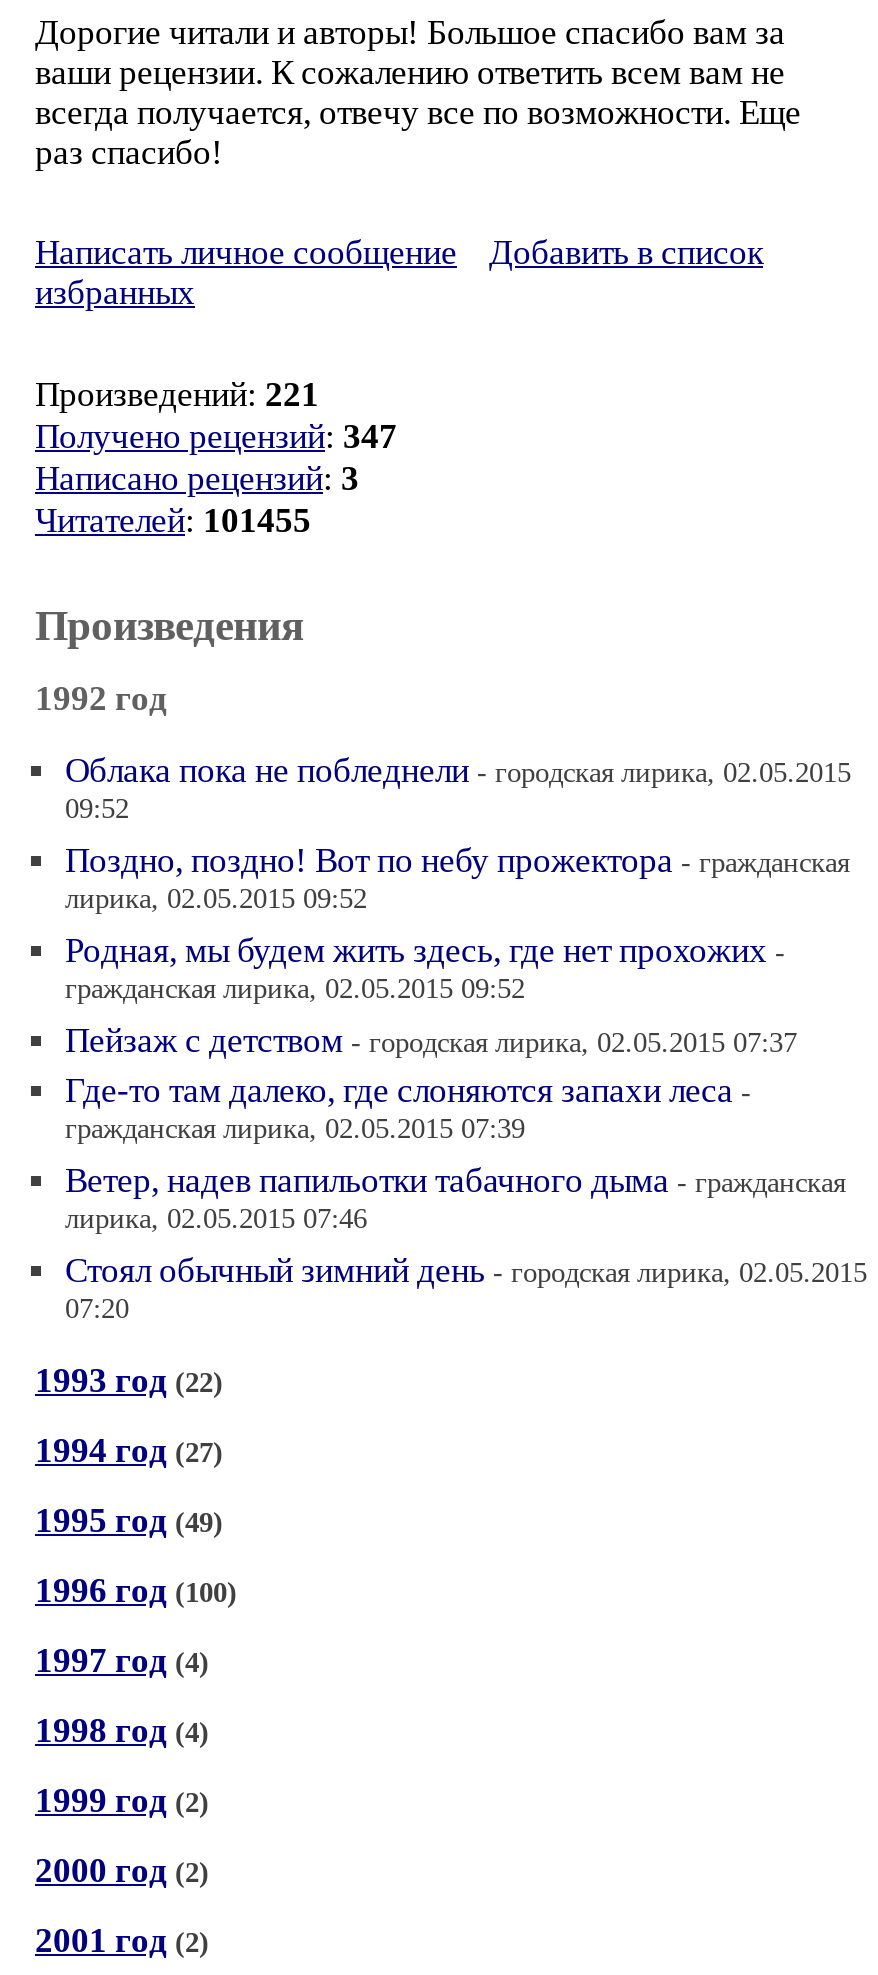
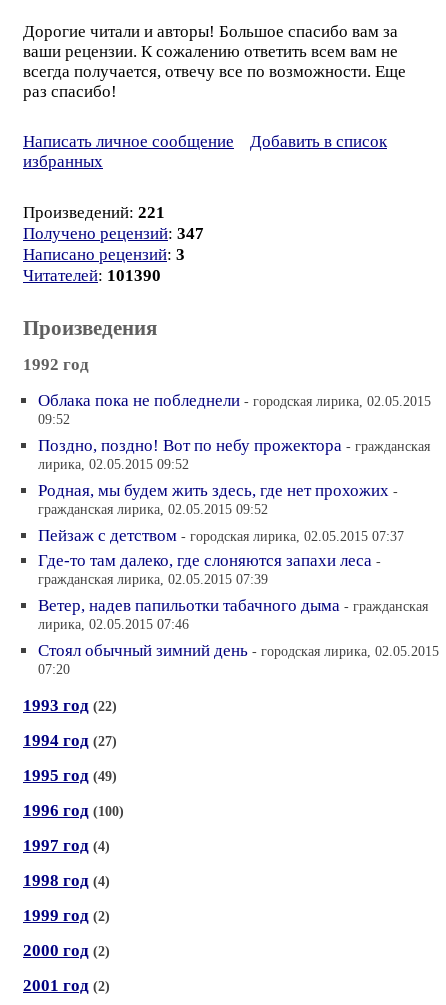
- Читателей: 101455
+ Читателей: 101390
